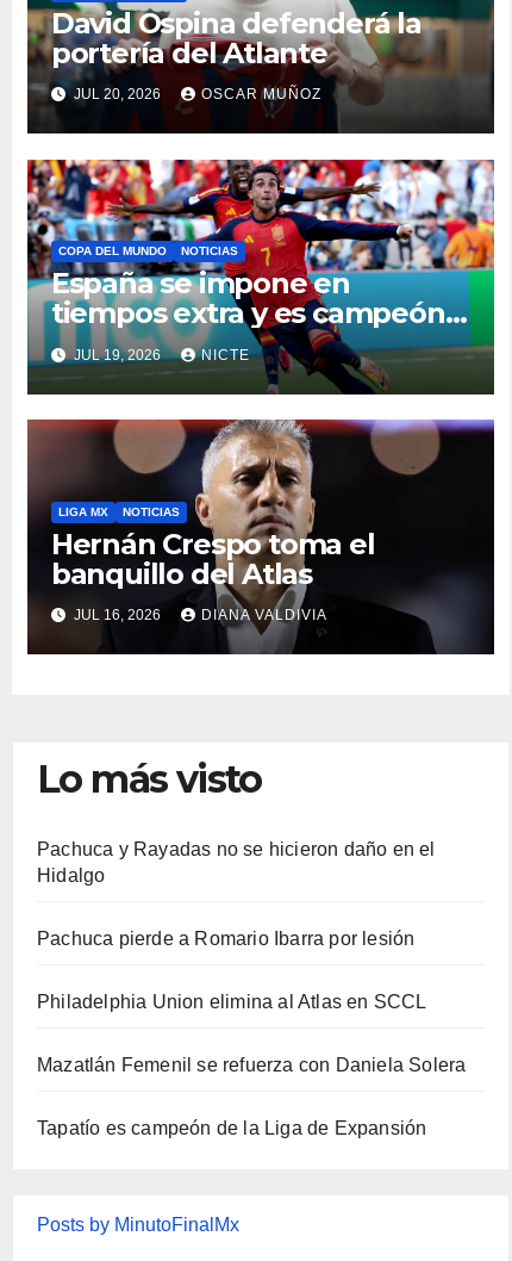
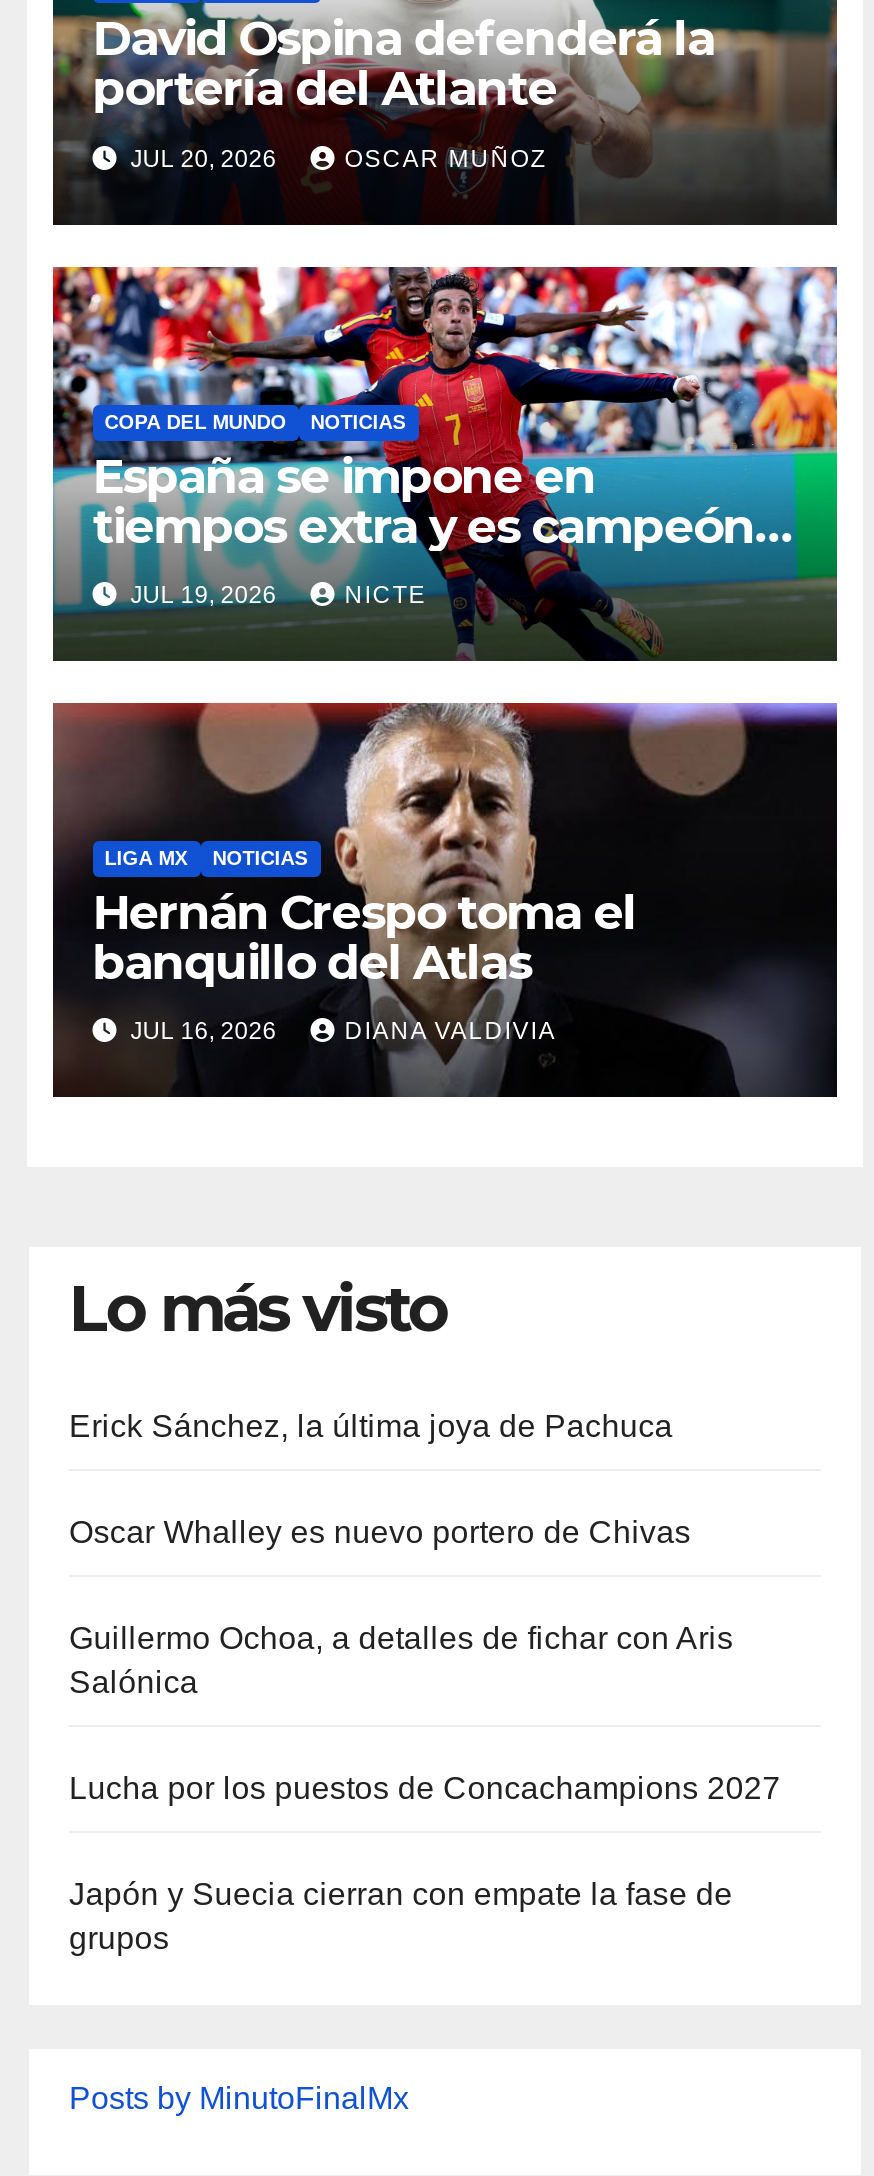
- Pachuca y Rayadas no se hicieron daño en el
- Hidalgo
+ Erick Sánchez, la última joya de Pachuca

- Pachuca pierde a Romario Ibarra por lesión
+ Oscar Whalley es nuevo portero de Chivas

- Philadelphia Union elimina al Atlas en SCCL
+ Guillermo Ochoa, a detalles de fichar con Aris
+ Salónica

- Mazatlán Femenil se refuerza con Daniela Solera
+ Lucha por los puestos de Concachampions 2027

- Tapatío es campeón de la Liga de Expansión
+ Japón y Suecia cierran con empate la fase de
+ grupos
